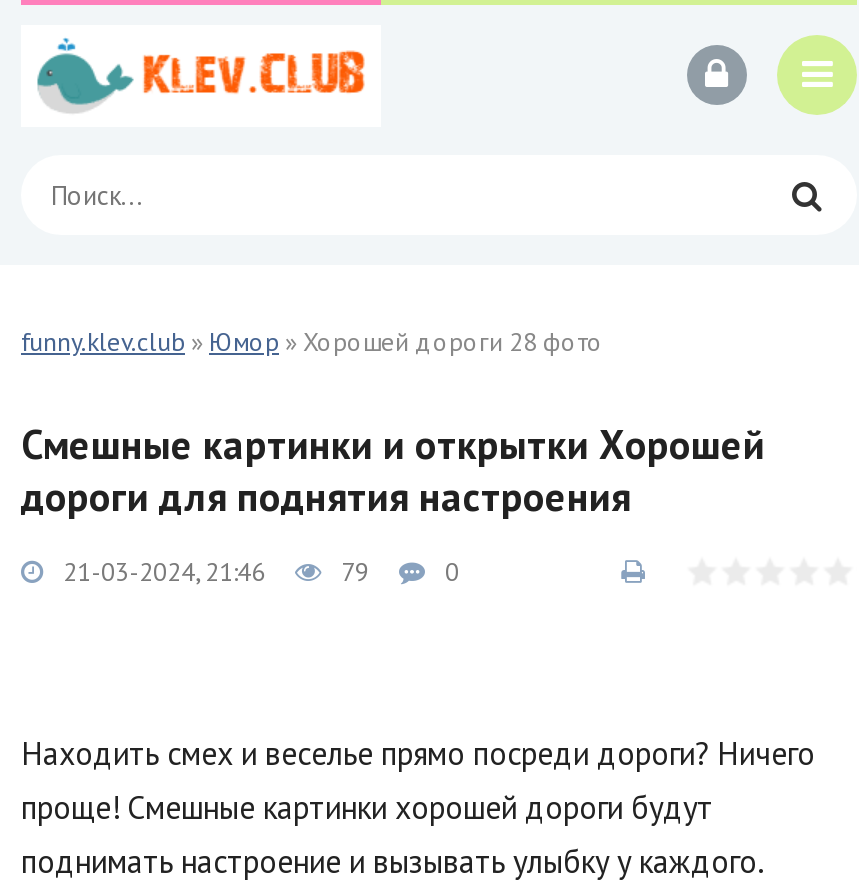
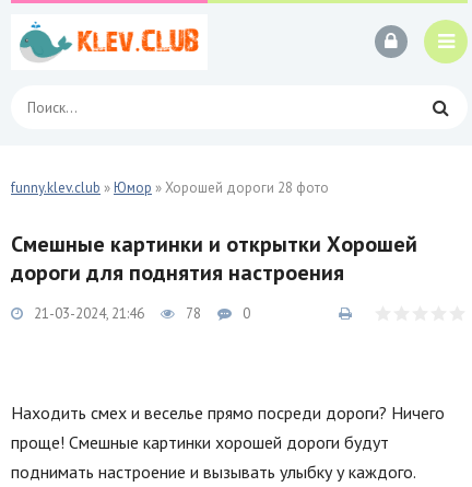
- 79
+ 78
